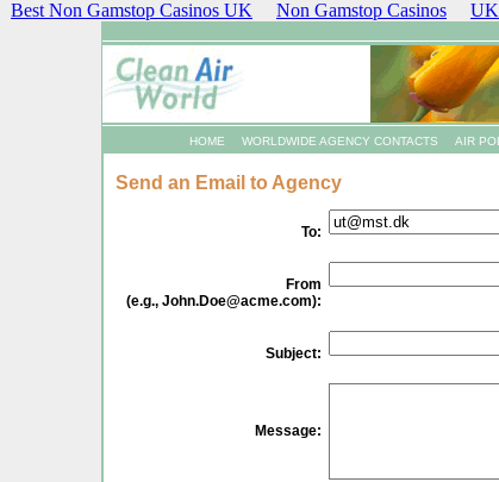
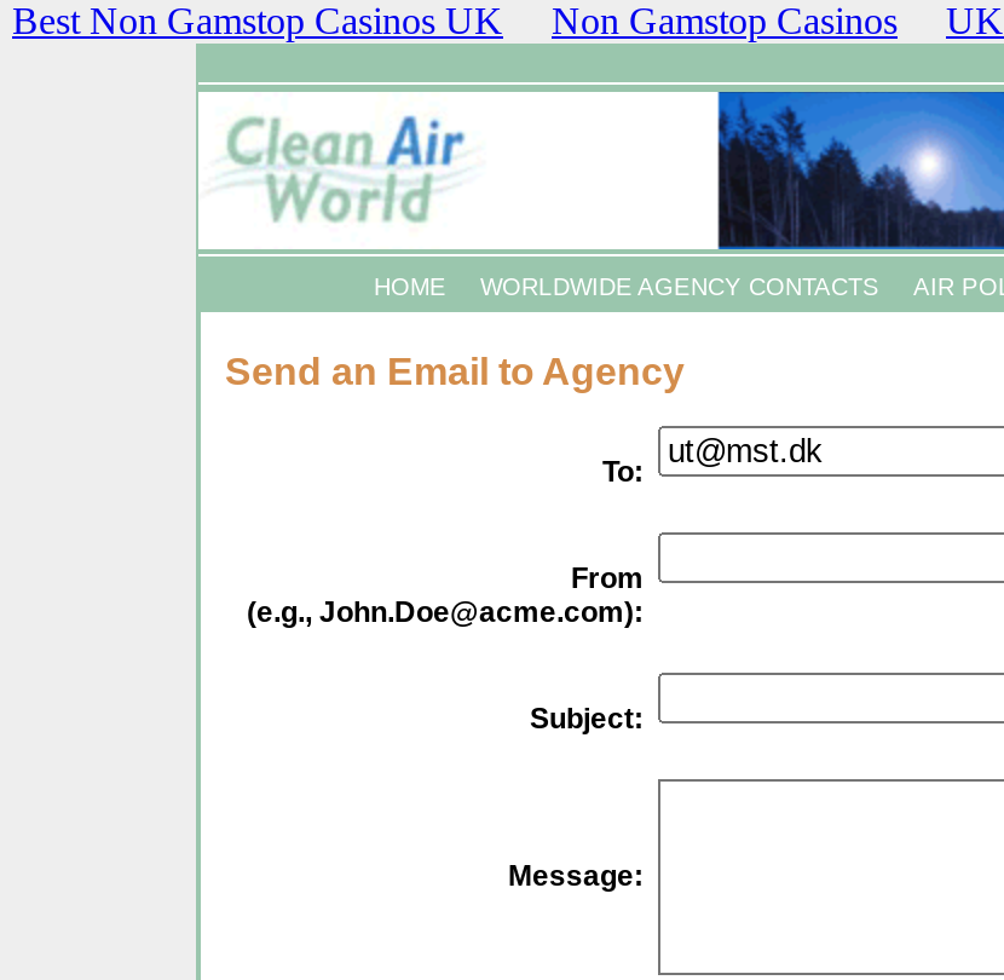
- [image]
+ [image]
